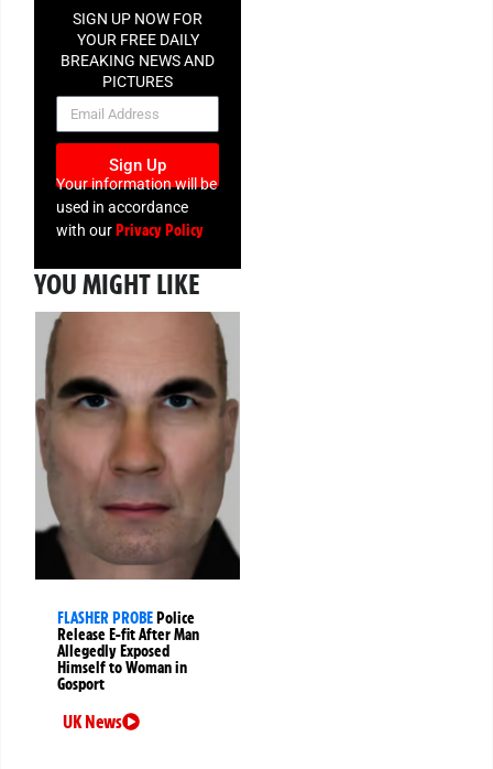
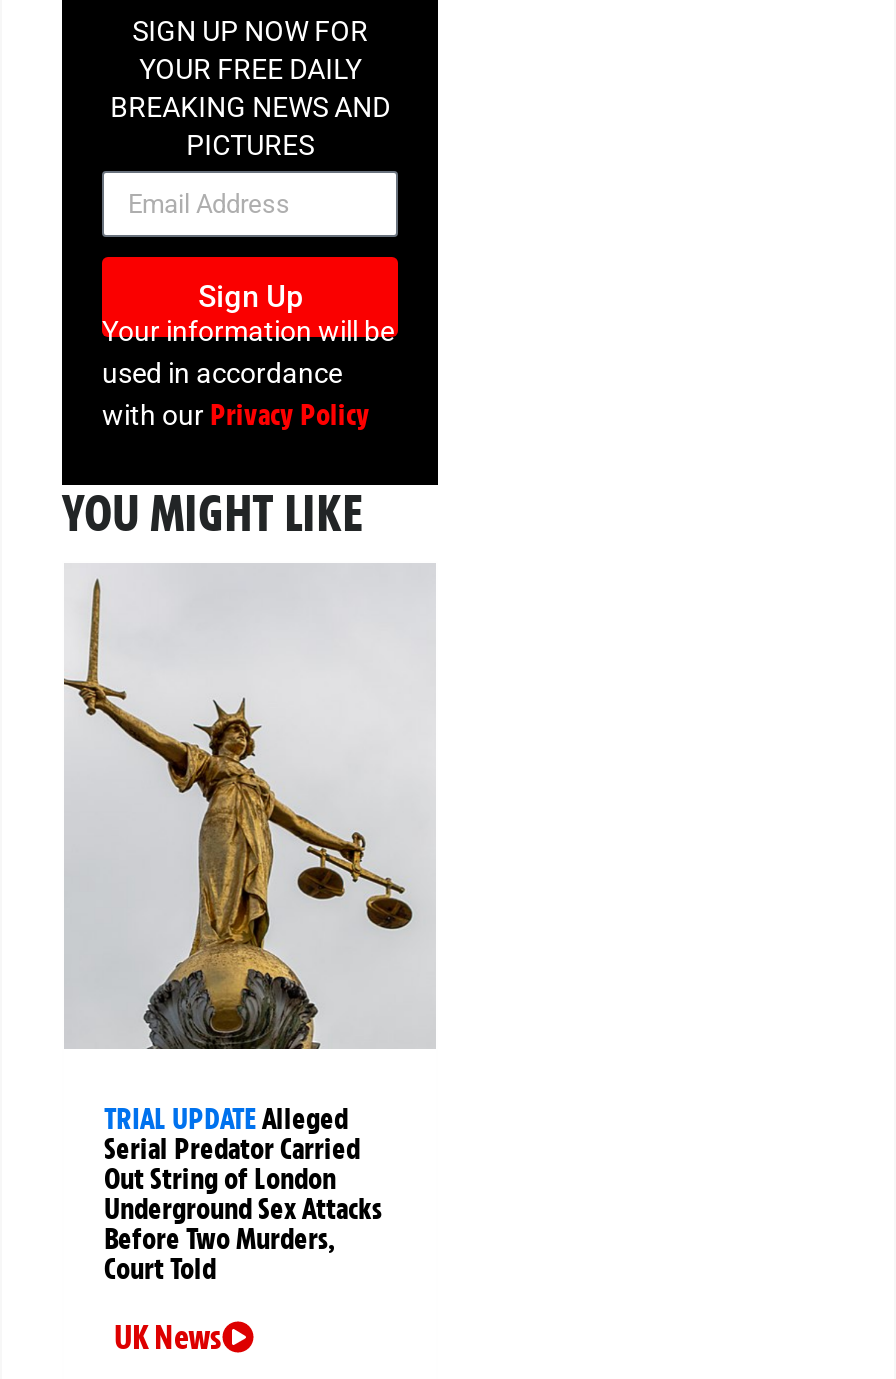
- [image]
- FLASHER PROBE Police
- Release E-fit After Man
- Allegedly Exposed
- Himself to Woman in
- Gosport
+ [image]
+ TRIAL UPDATE Alleged
+ Serial Predator Carried
+ Out String of London
+ Underground Sex Attacks
+ Before Two Murders,
+ Court Told
